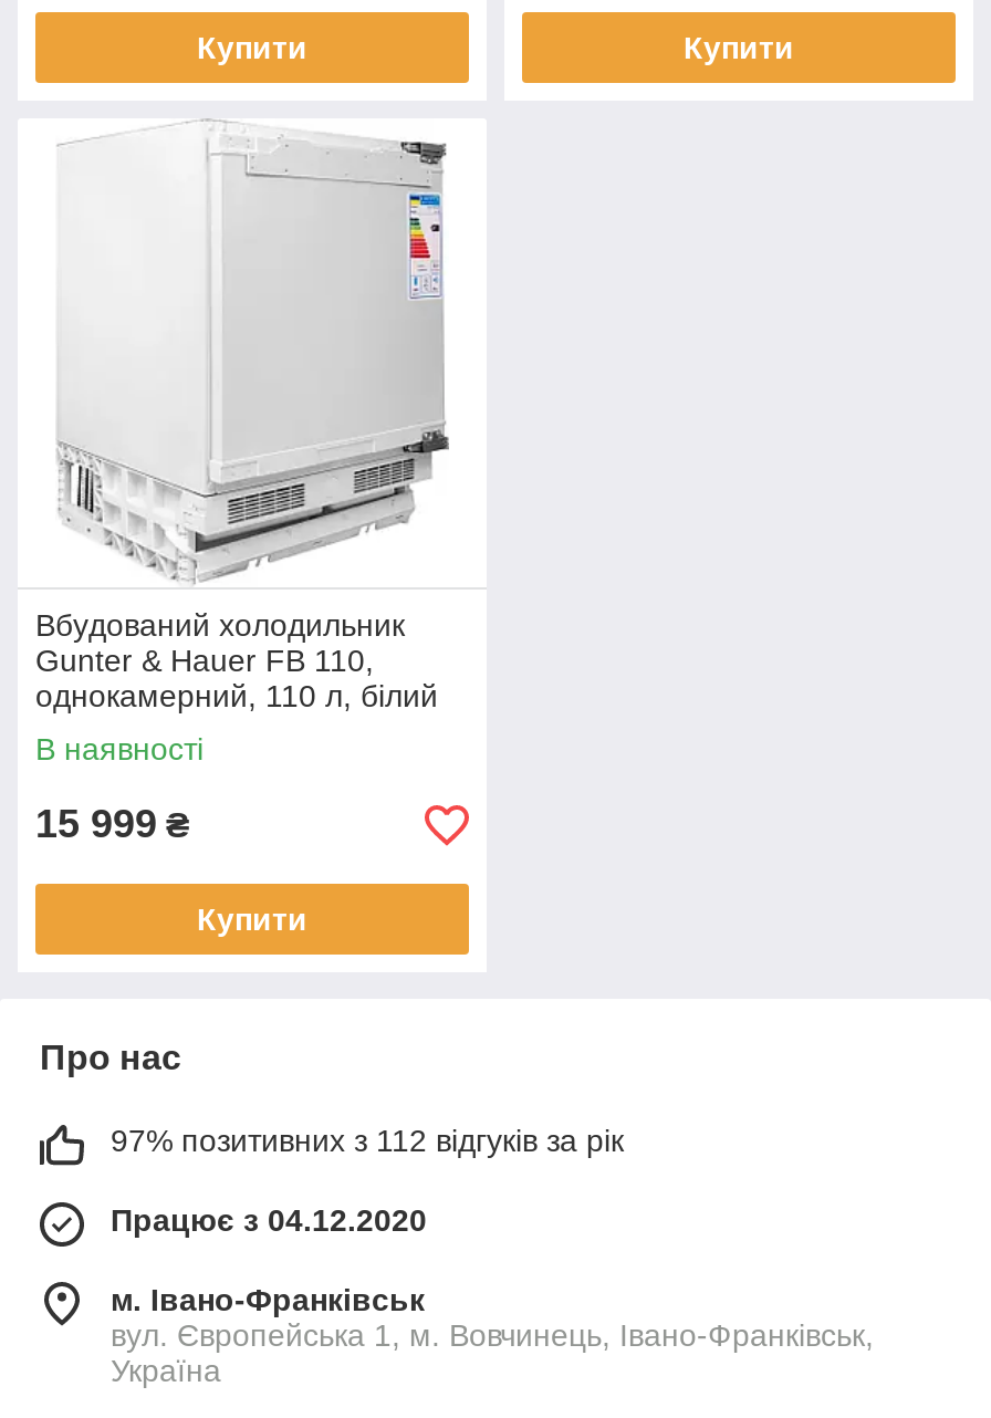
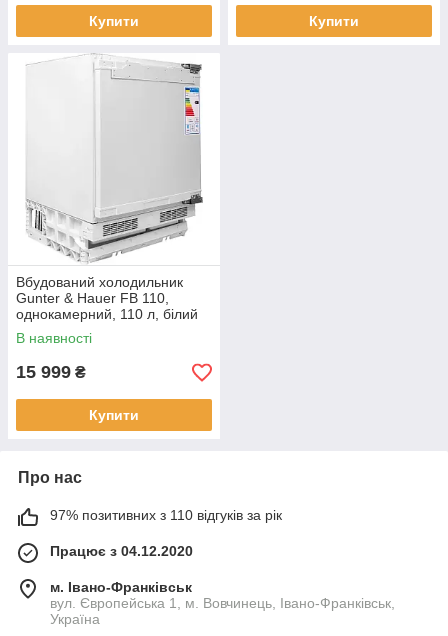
- 97% позитивних з 112 відгуків за рік
+ 97% позитивних з 110 відгуків за рік
